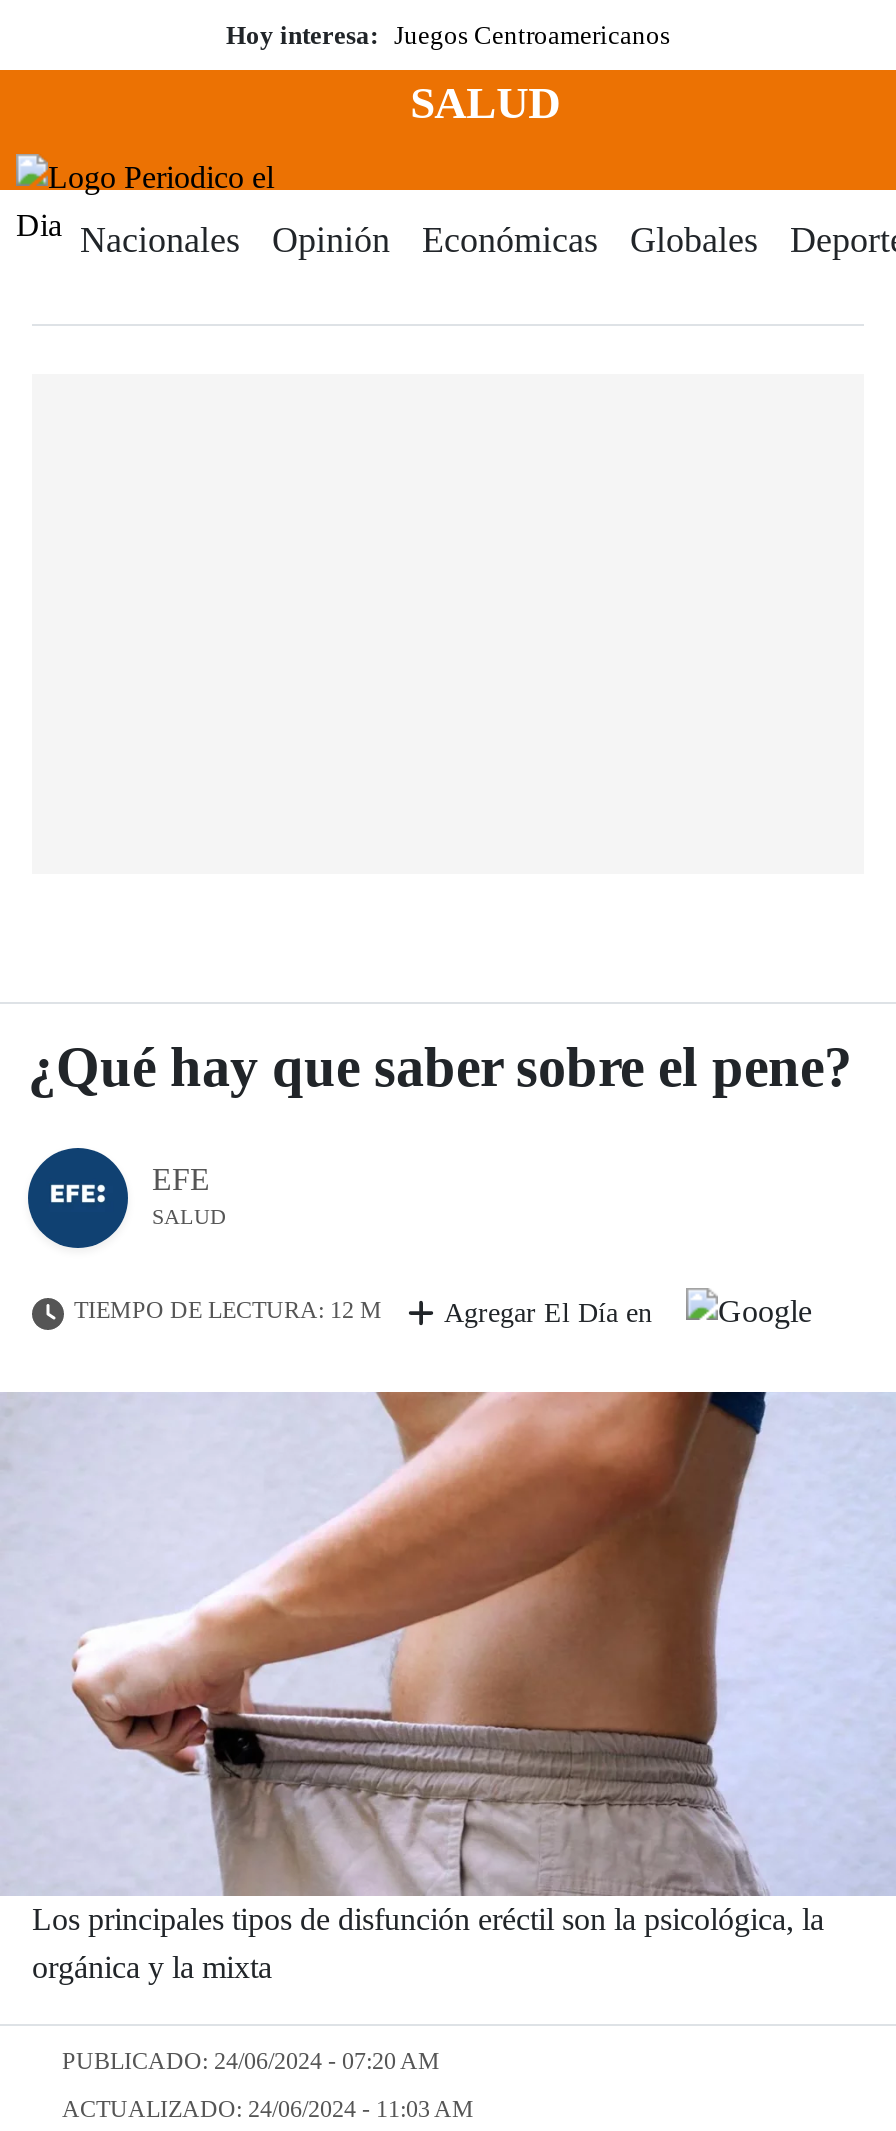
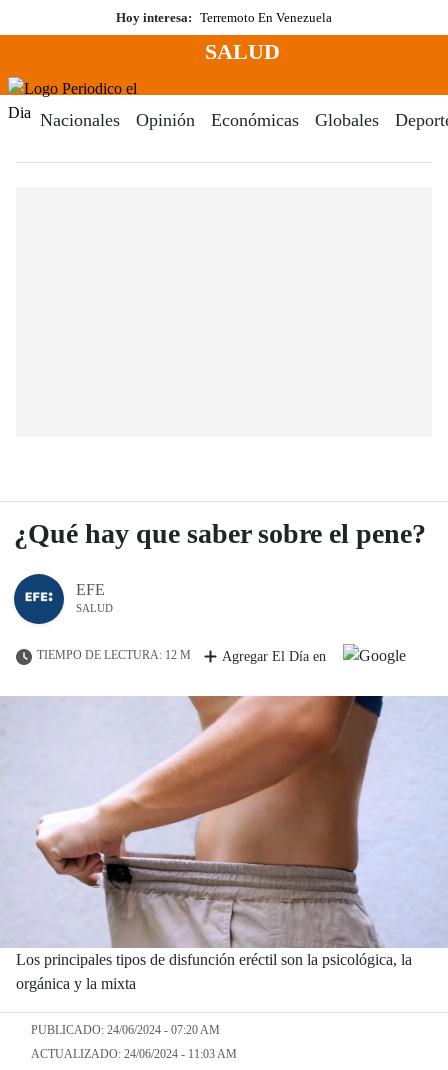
- Hoy interesa: Juegos Centroamericanos
+ Hoy interesa: Terremoto En Venezuela
